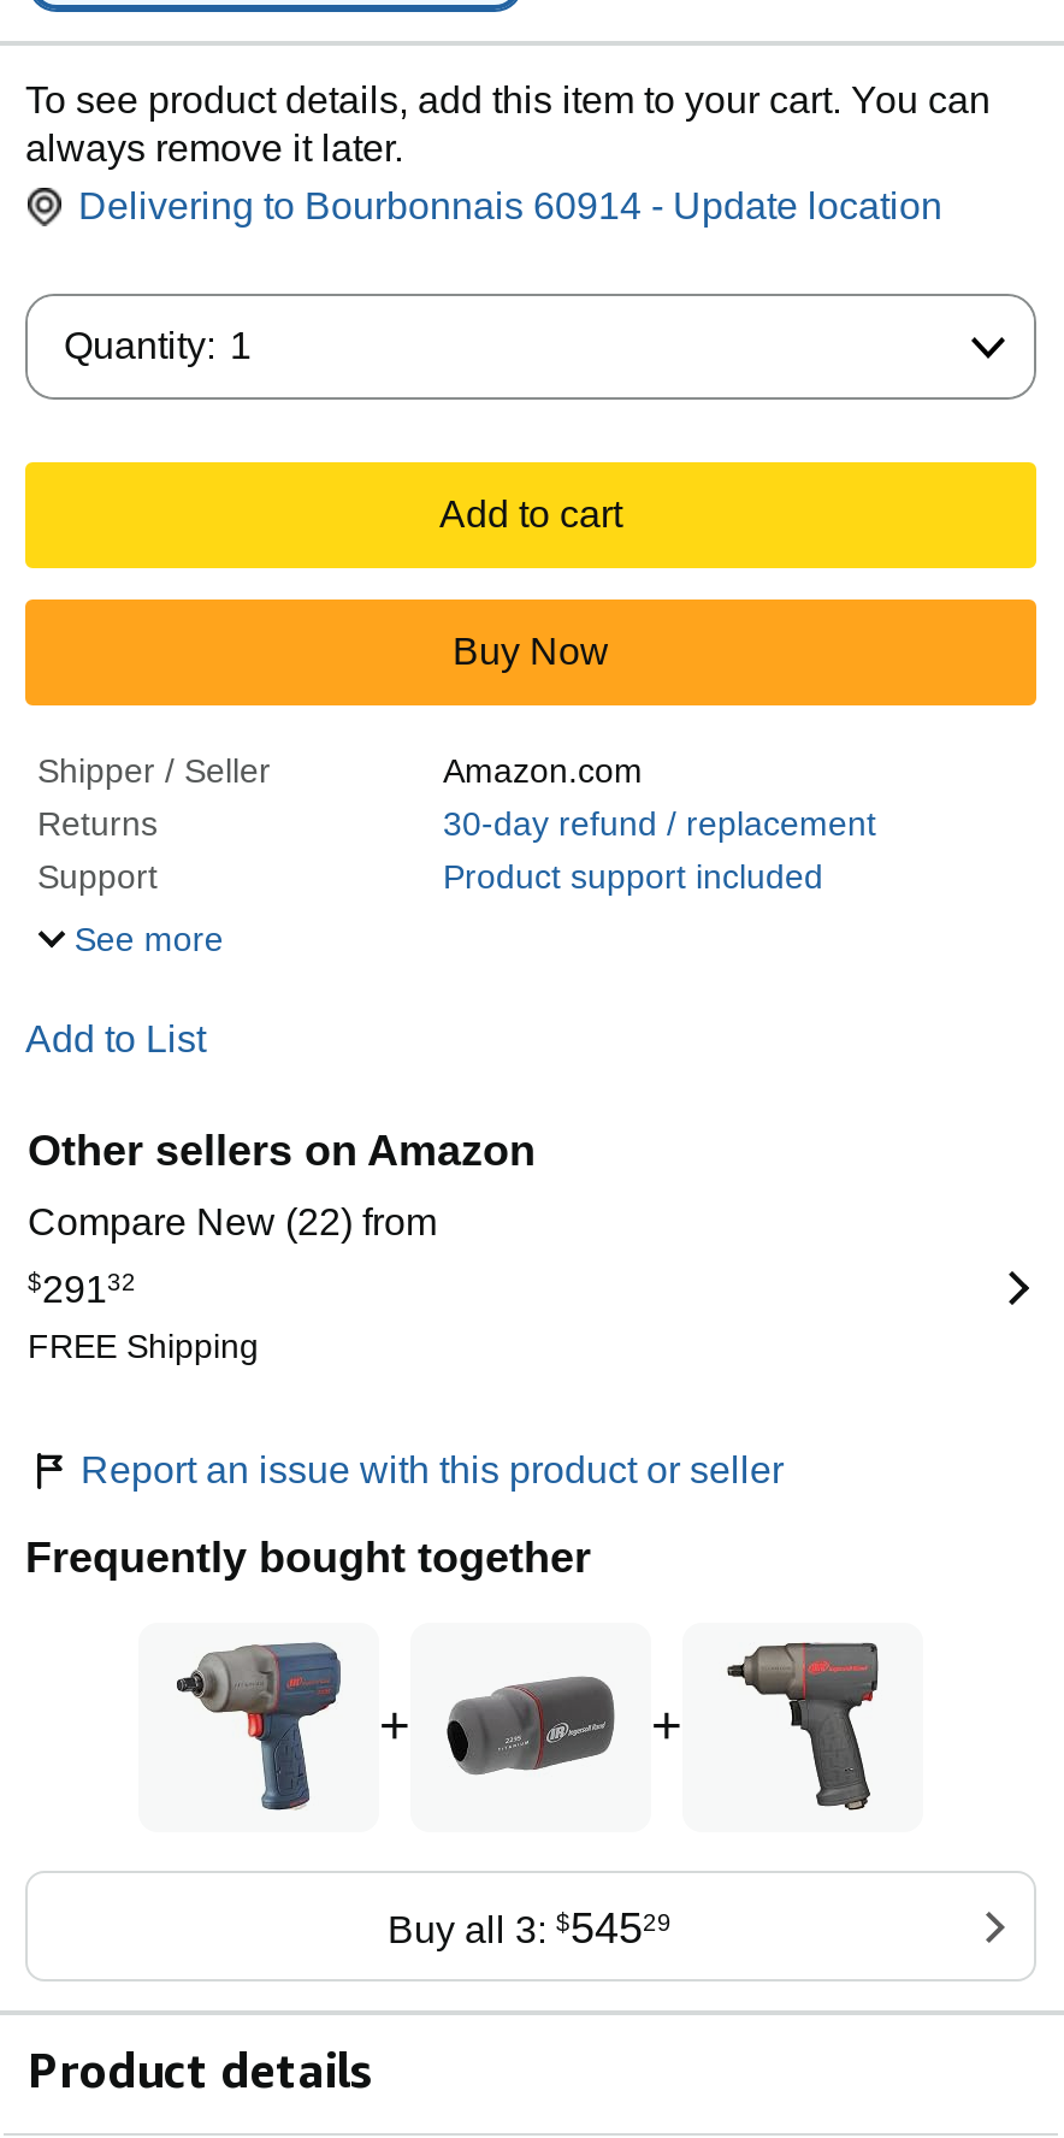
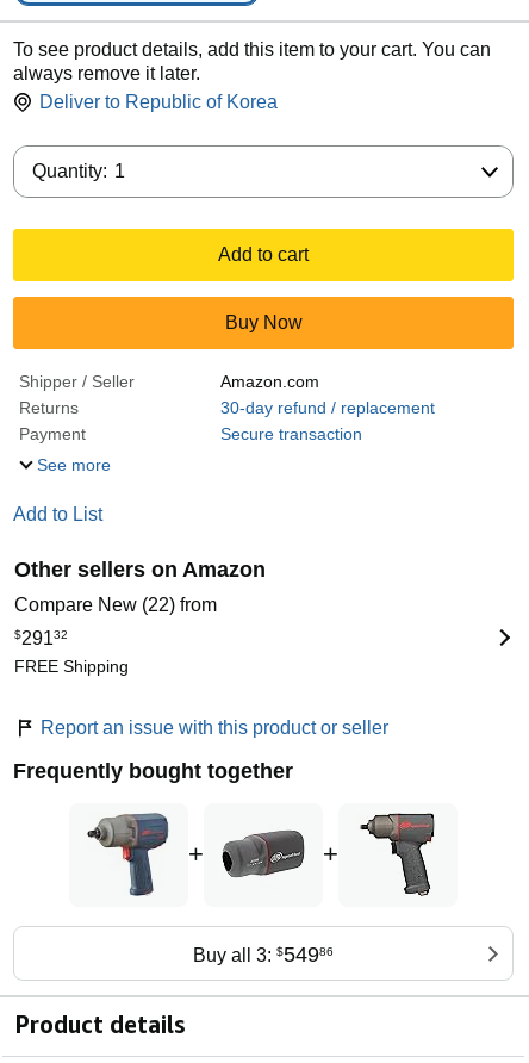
- Delivering to Bourbonnais 60914 - Update location
+ Deliver to Republic of Korea

- Support
- Product support included
+ Payment
+ Secure transaction

- Buy all 3: $54529
+ Buy all 3: $54986
